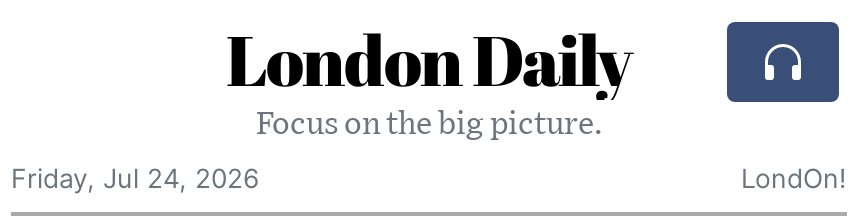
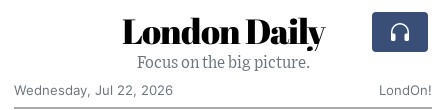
- Friday, Jul 24, 2026
+ Wednesday, Jul 22, 2026
